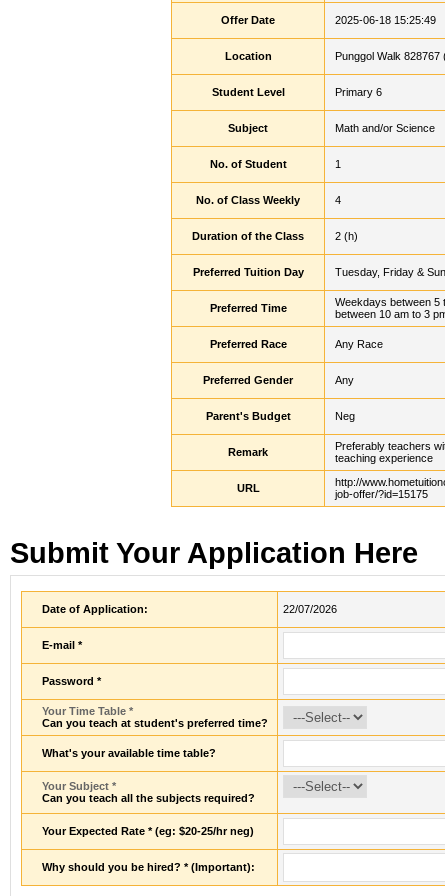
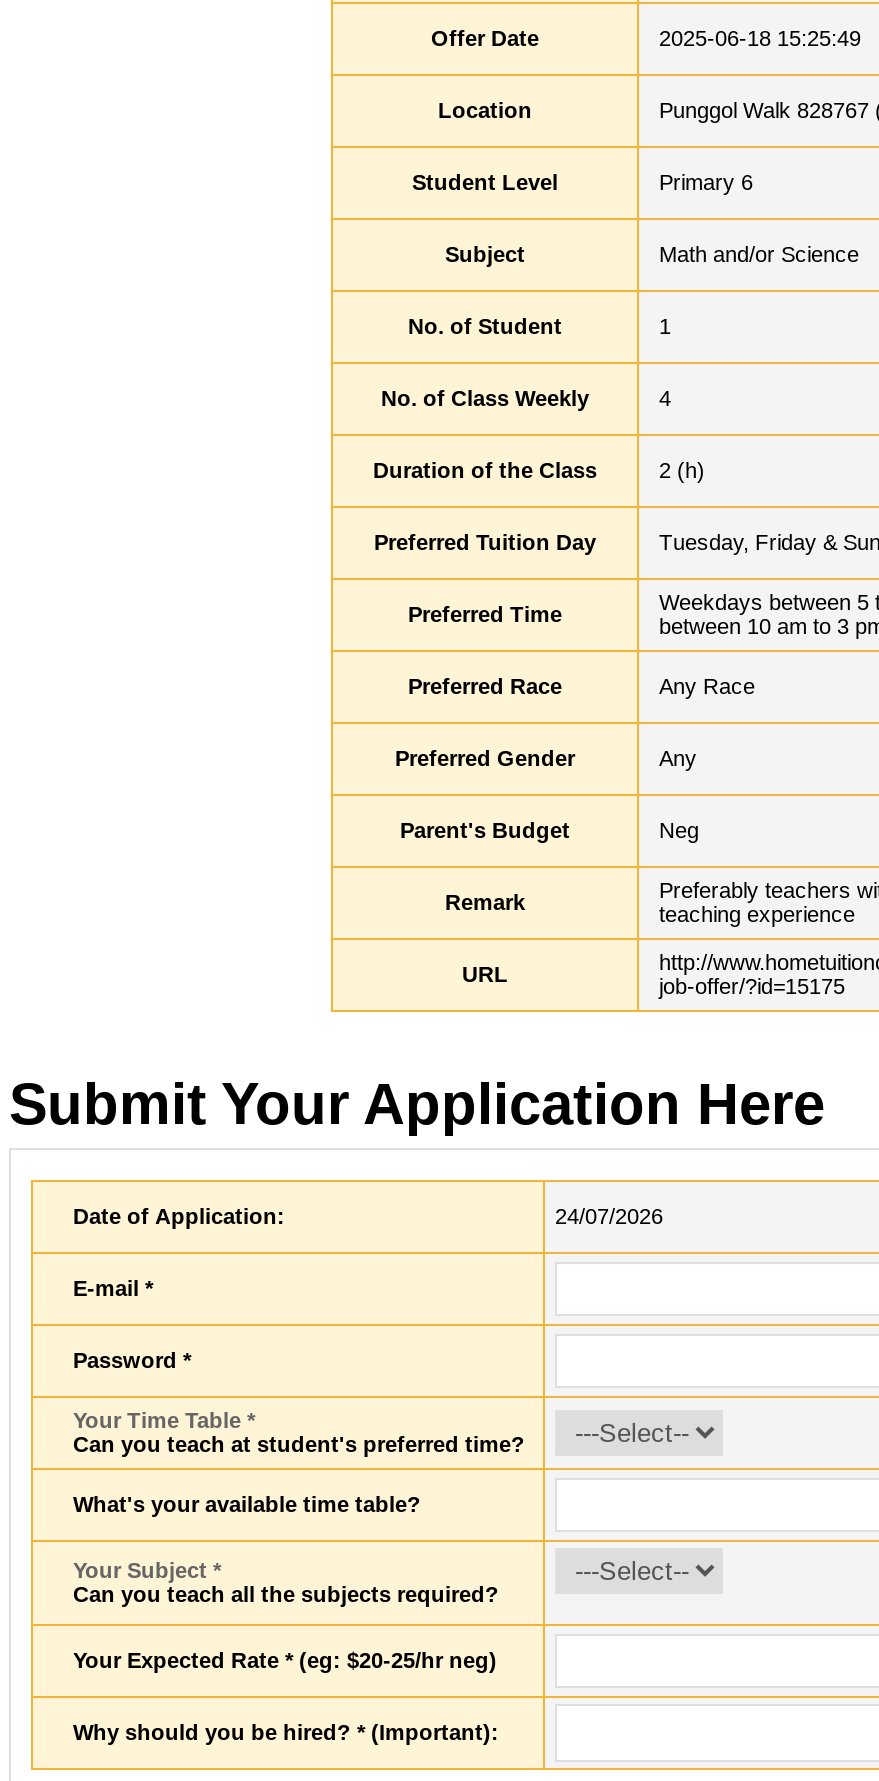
- 22/07/2026
+ 24/07/2026
